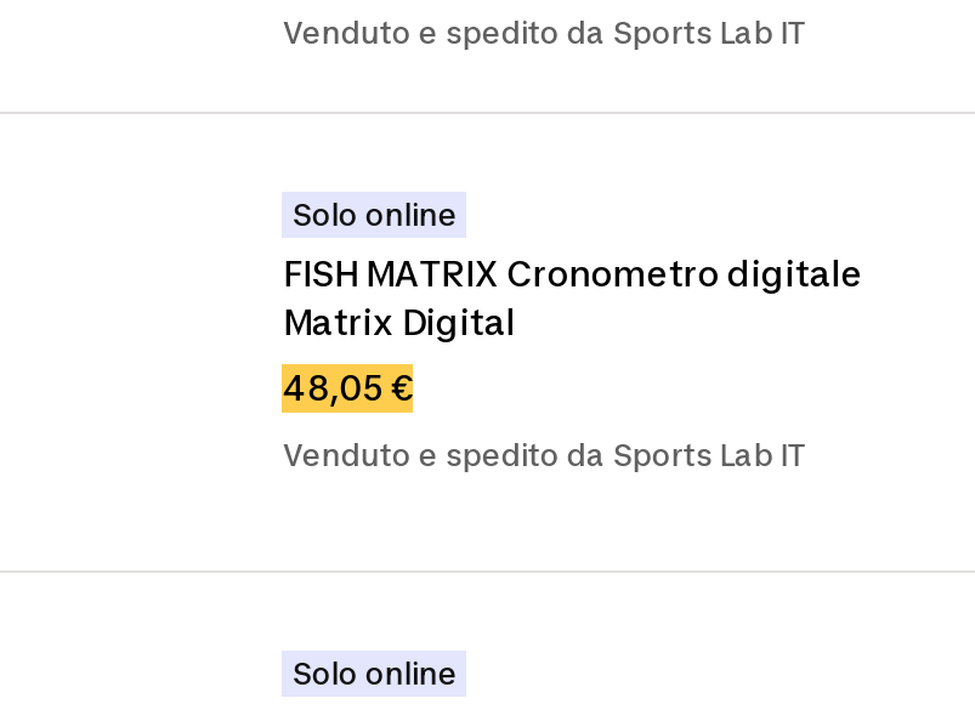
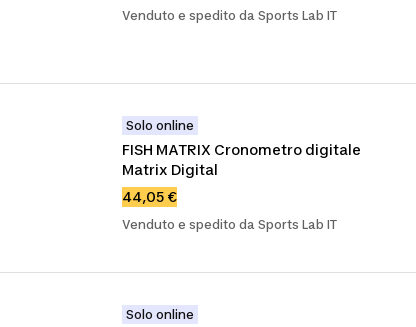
- 48,05 €
+ 44,05 €
